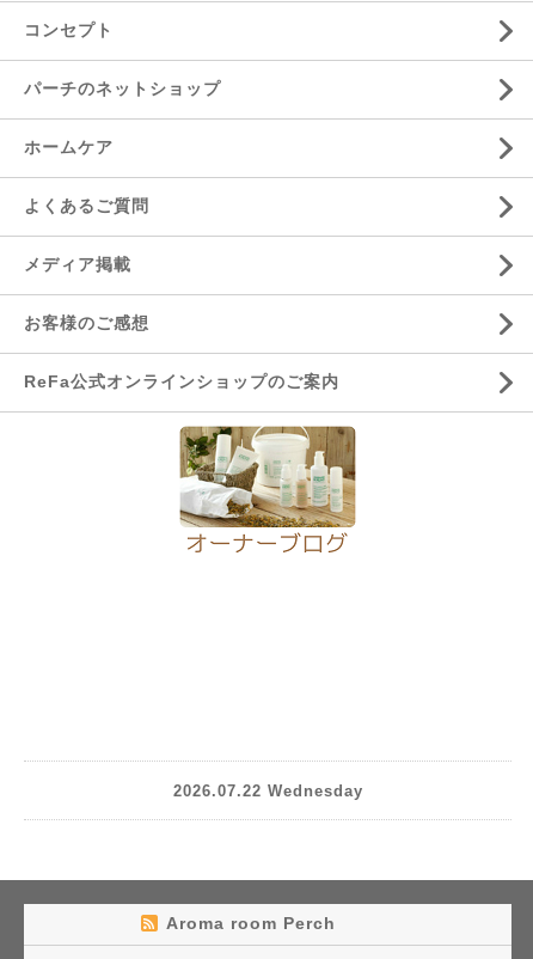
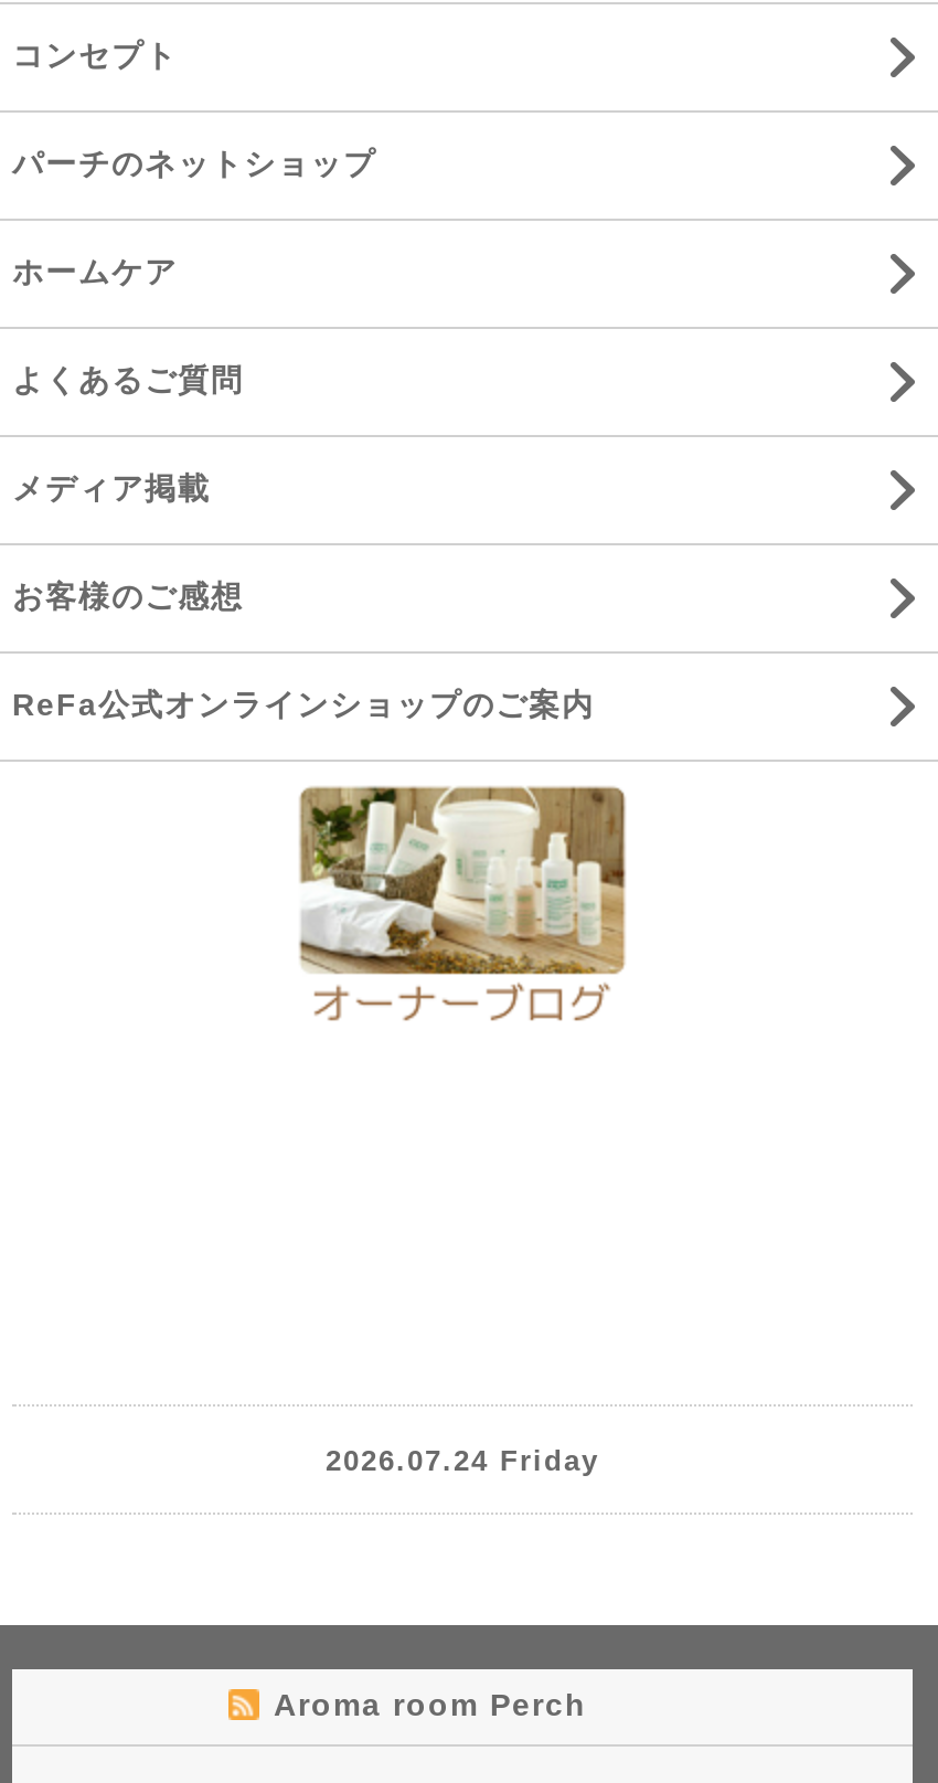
- 2026.07.22 Wednesday
+ 2026.07.24 Friday
